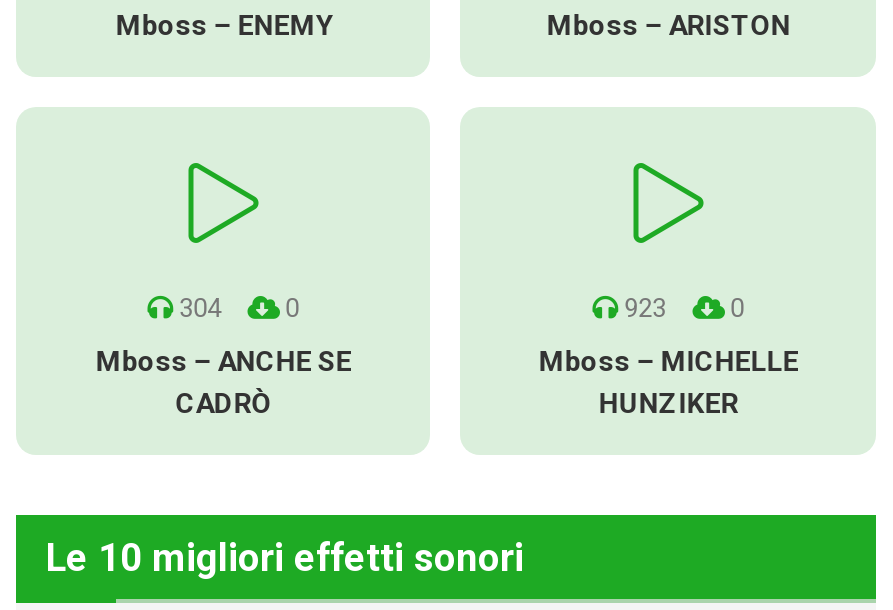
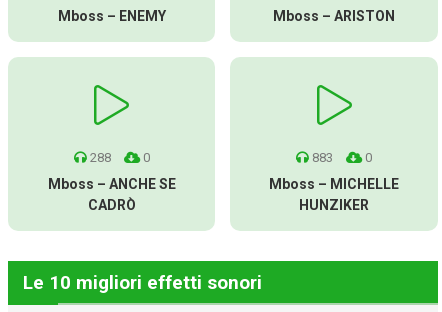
- 304 0
+ 288 0

- 923 0
+ 883 0
